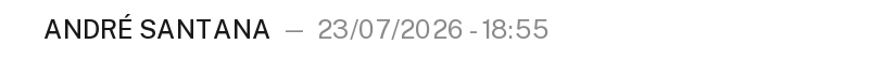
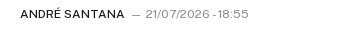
- ANDRÉ SANTANA 23/07/2026 - 18:55
+ ANDRÉ SANTANA 21/07/2026 - 18:55
